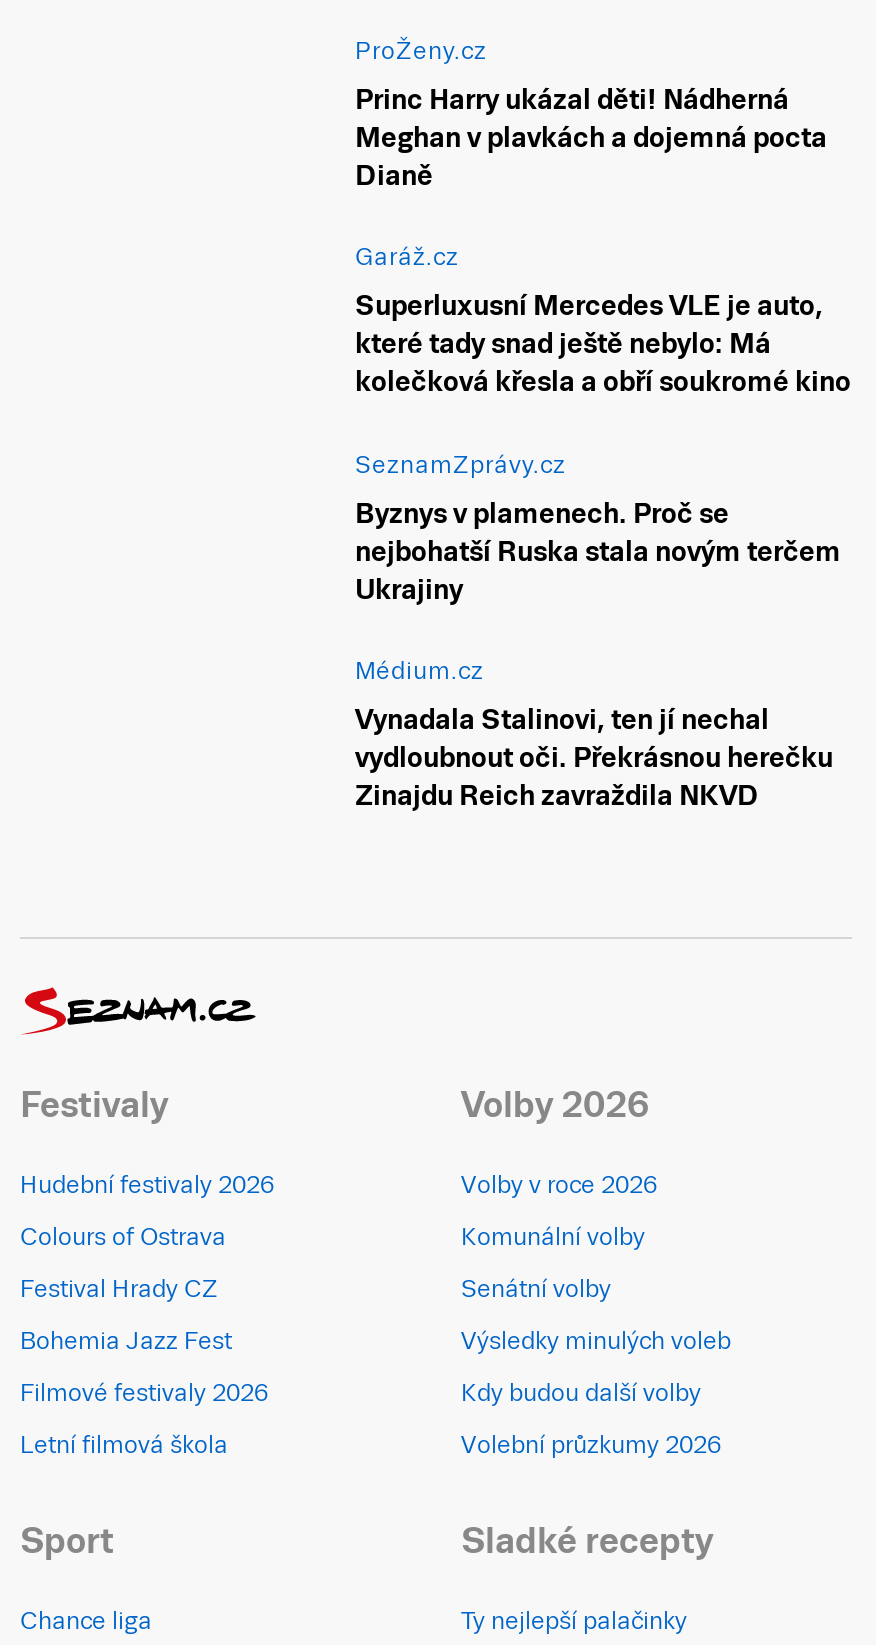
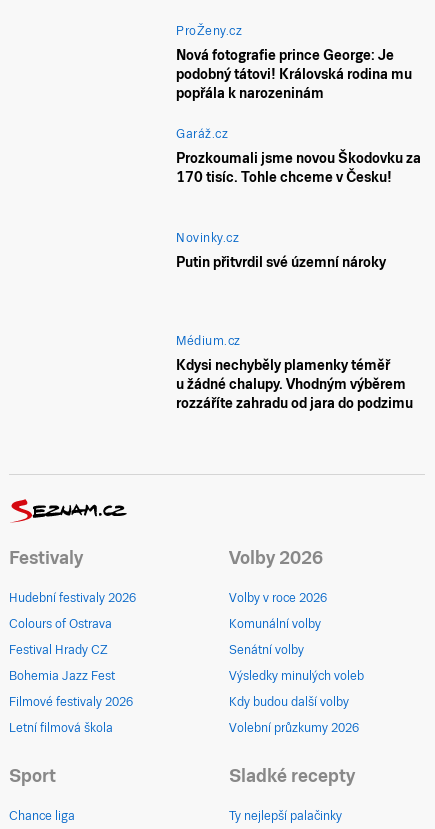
- Princ Harry ukázal děti! Nádherná
- Meghan v plavkách a dojemná pocta
- Dianě
+ Nová fotografie prince George: Je
+ podobný tátovi! Královská rodina mu
+ popřála k narozeninám

- Superluxusní Mercedes VLE je auto,
- které tady snad ještě nebylo: Má
- kolečková křesla a obří soukromé kino
+ Prozkoumali jsme novou Škodovku za
+ 170 tisíc. Tohle chceme v Česku!

- SeznamZprávy.cz
+ Novinky.cz

- Byznys v plamenech. Proč se
- nejbohatší Ruska stala novým terčem
- Ukrajiny
+ Putin přitvrdil své územní nároky

- Vynadala Stalinovi, ten jí nechal
- vydloubnout oči. Překrásnou herečku
- Zinajdu Reich zavraždila NKVD
+ Kdysi nechyběly plamenky téměř
+ u žádné chalupy. Vhodným výběrem
+ rozzáříte zahradu od jara do podzimu
